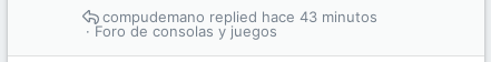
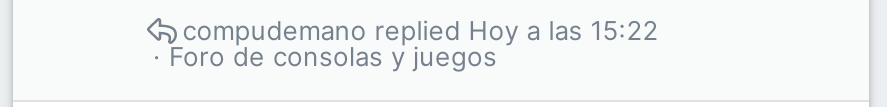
- hace 43 minutos
+ Hoy a las 15:22
